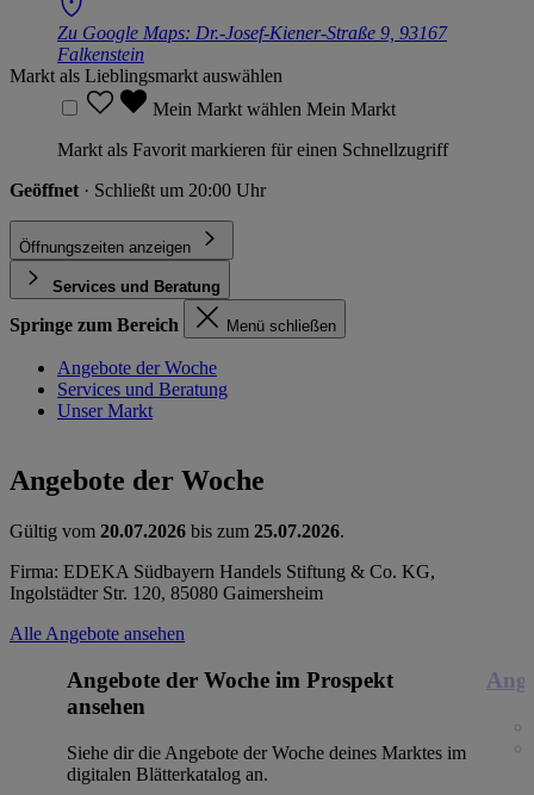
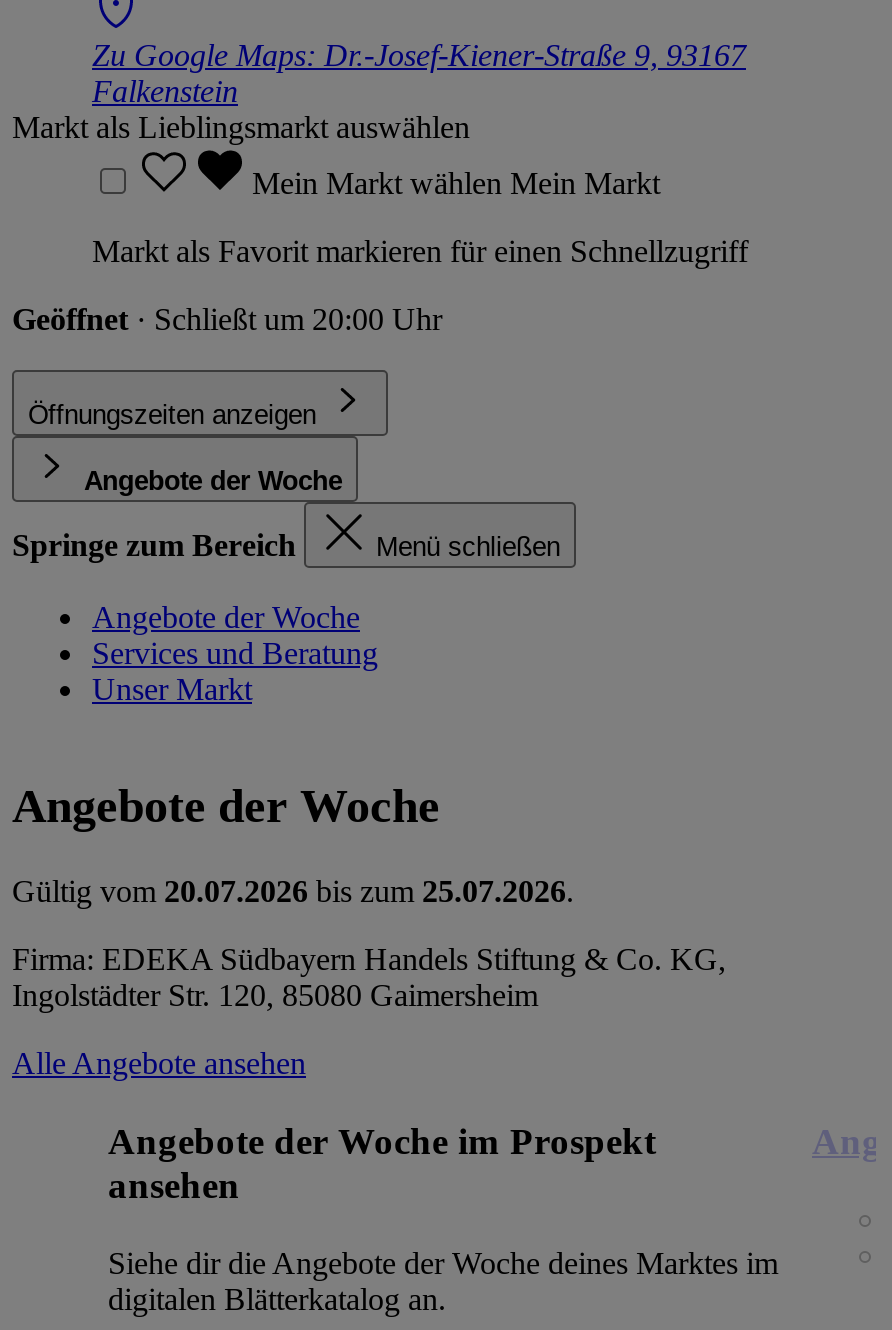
- Services und Beratung
+ Angebote der Woche
